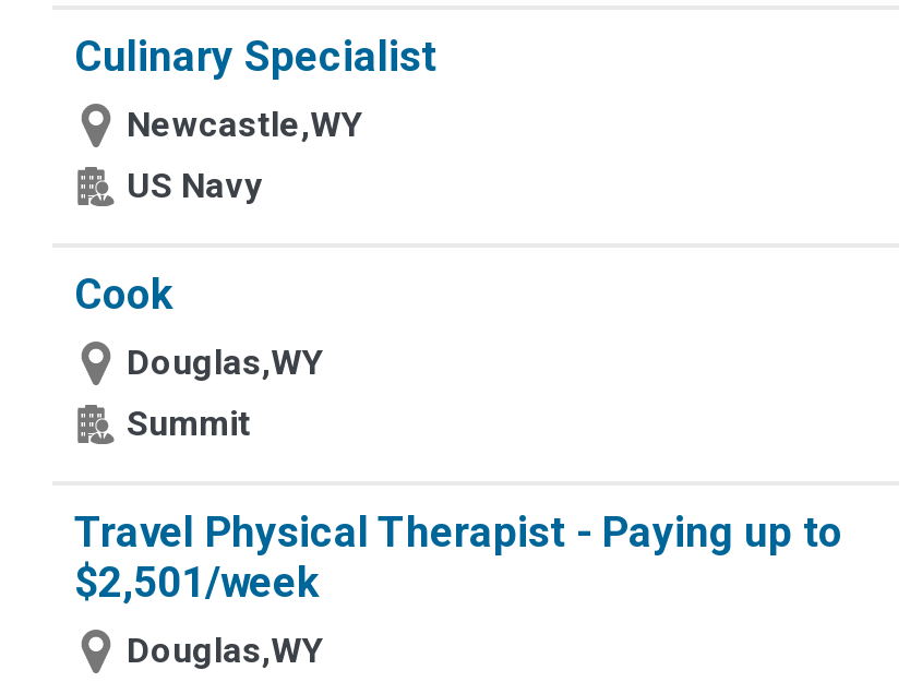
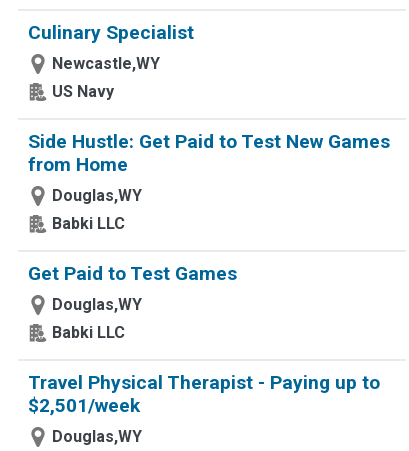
- Cook
+ Side Hustle: Get Paid to Test New Games
+ from Home

- Summit
+ Babki LLC
+ Get Paid to Test Games
+ Douglas,WY
+ Babki LLC
